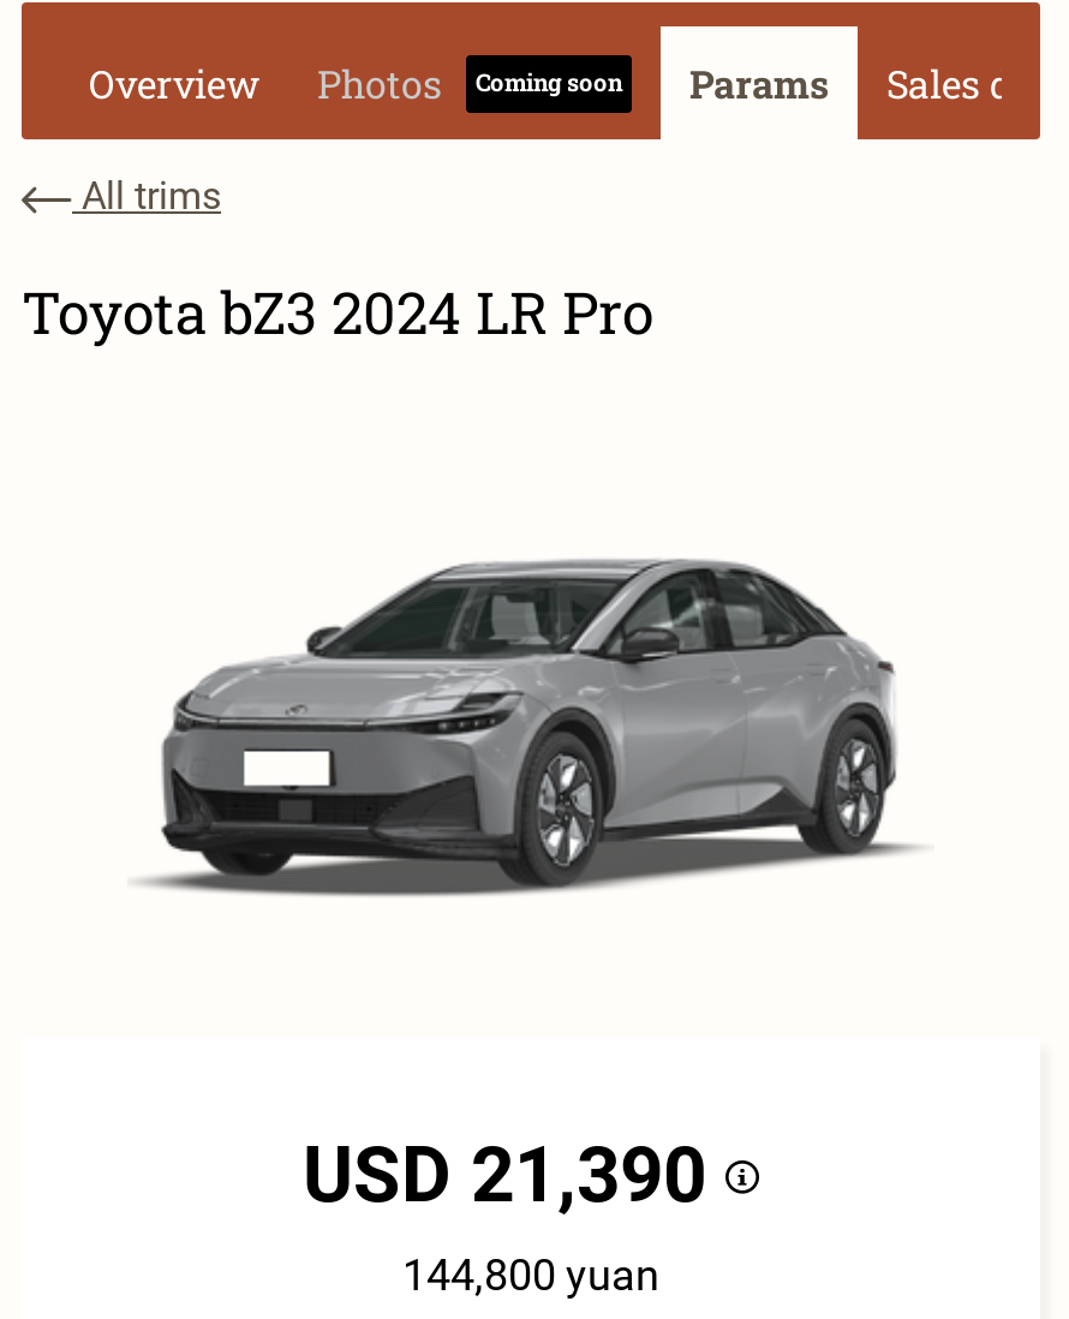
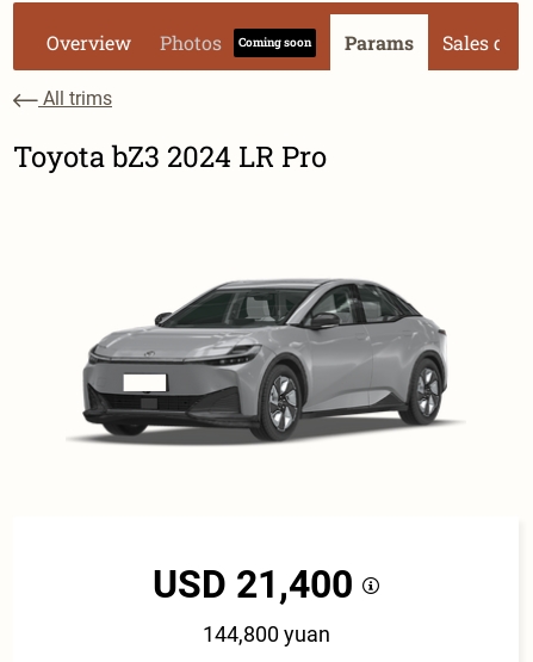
- USD 21,390
+ USD 21,400
